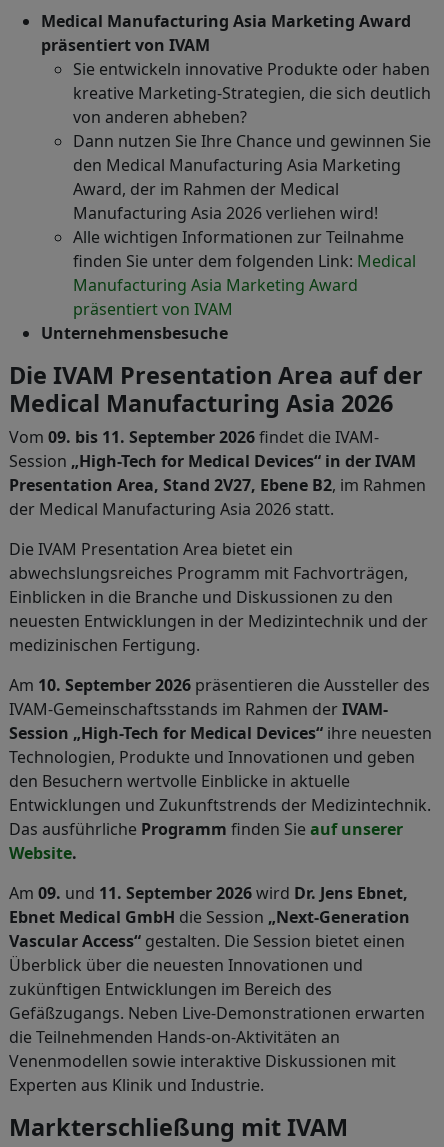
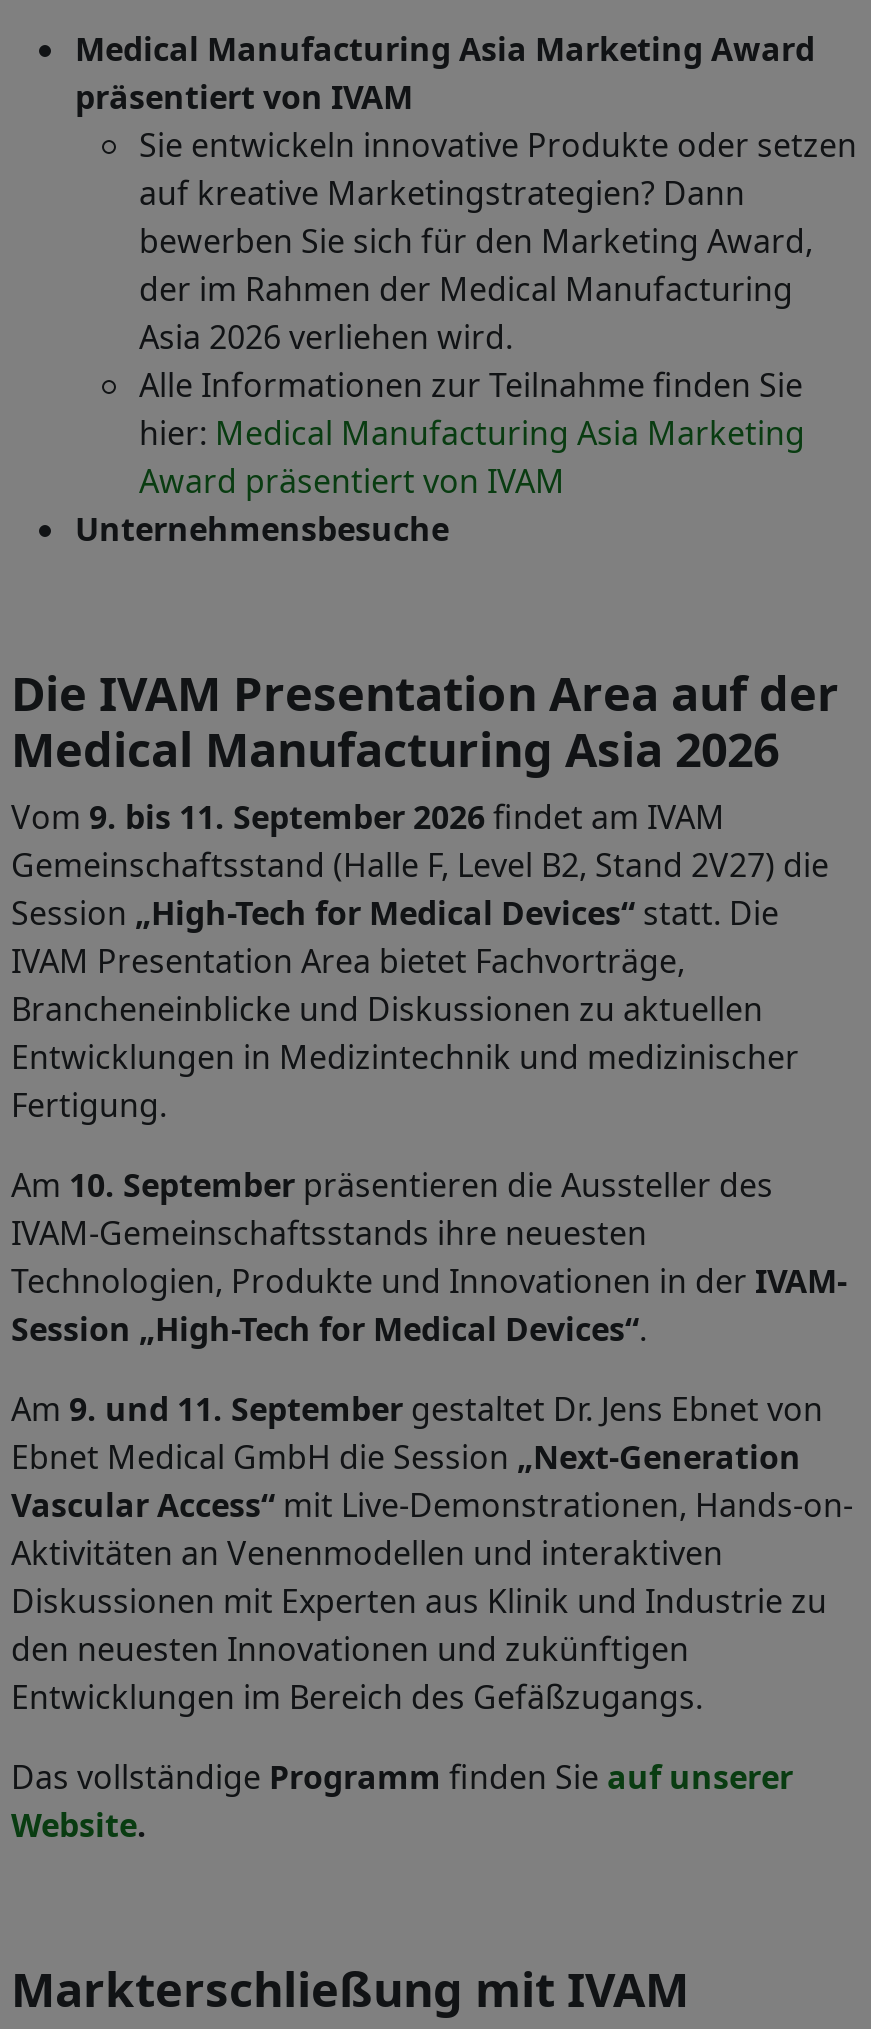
- Sie entwickeln innovative Produkte oder haben
- kreative Marketing-Strategien, die sich deutlich
- von anderen abheben?
- Dann nutzen Sie Ihre Chance und gewinnen Sie
- den Medical Manufacturing Asia Marketing
- Award, der im Rahmen der Medical
- Manufacturing Asia 2026 verliehen wird!
- Alle wichtigen Informationen zur Teilnahme
- finden Sie unter dem folgenden Link: Medical
- Manufacturing Asia Marketing Award
- präsentiert von IVAM
+ Sie entwickeln innovative Produkte oder setzen
+ auf kreative Marketingstrategien? Dann
+ bewerben Sie sich für den Marketing Award,
+ der im Rahmen der Medical Manufacturing
+ Asia 2026 verliehen wird.
+ Alle Informationen zur Teilnahme finden Sie
+ hier: Medical Manufacturing Asia Marketing
+ Award präsentiert von IVAM

- Vom 09. bis 11. September 2026 findet die IVAM-
- Session „High-Tech for Medical Devices“ in der IVAM
- Presentation Area, Stand 2V27, Ebene B2, im Rahmen
- der Medical Manufacturing Asia 2026 statt.
- Die IVAM Presentation Area bietet ein
- abwechslungsreiches Programm mit Fachvorträgen,
- Einblicken in die Branche und Diskussionen zu den
- neuesten Entwicklungen in der Medizintechnik und der
- medizinischen Fertigung.
- Am 10. September 2026 präsentieren die Aussteller des
- IVAM-Gemeinschaftsstands im Rahmen der IVAM-
- Session „High-Tech for Medical Devices“ihre neuesten
- Technologien, Produkte und Innovationen und geben
- den Besuchern wertvolle Einblicke in aktuelle
- Entwicklungen und Zukunftstrends der Medizintechnik.
- Das ausführliche Programm finden Sie auf unserer
+ Vom 9. bis 11. September 2026 findet am IVAM
+ Gemeinschaftsstand (Halle F, Level B2, Stand 2V27) die
+ Session „High-Tech for Medical Devices“statt. Die
+ IVAM Presentation Area bietet Fachvorträge,
+ Brancheneinblicke und Diskussionen zu aktuellen
+ Entwicklungen in Medizintechnik und medizinischer
+ Fertigung.
+ Am 10. September präsentieren die Aussteller des
+ IVAM-Gemeinschaftsstands ihre neuesten
+ Technologien, Produkte und Innovationen in der IVAM-
+ Session „High-Tech for Medical Devices“.
+ Am 9. und 11. September gestaltet Dr. Jens Ebnet von
+ Vascular Access“mit Live-Demonstrationen, Hands-on-
+ Aktivitäten an Venenmodellen und interaktiven
+ Diskussionen mit Experten aus Klinik und Industrie zu
+ den neuesten Innovationen und zukünftigen
+ Entwicklungen im Bereich des Gefäßzugangs.
+ Das vollständige Programm finden Sie auf unserer

moved down: Website.

- Am 09. und 11. September 2026 wird Dr. Jens Ebnet,
- Vascular Access“gestalten. Die Session bietet einen
- Überblick über die neuesten Innovationen und
- zukünftigen Entwicklungen im Bereich des
- Gefäßzugangs. Neben Live-Demonstrationen erwarten
- die Teilnehmenden Hands-on-Aktivitäten an
- Venenmodellen sowie interaktive Diskussionen mit
- Experten aus Klinik und Industrie.

moved up: Ebnet Medical GmbH die Session „Next-Generation
